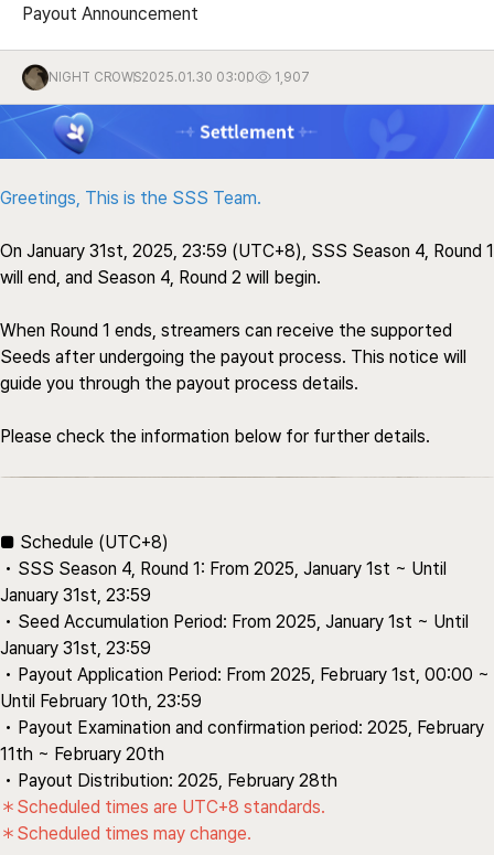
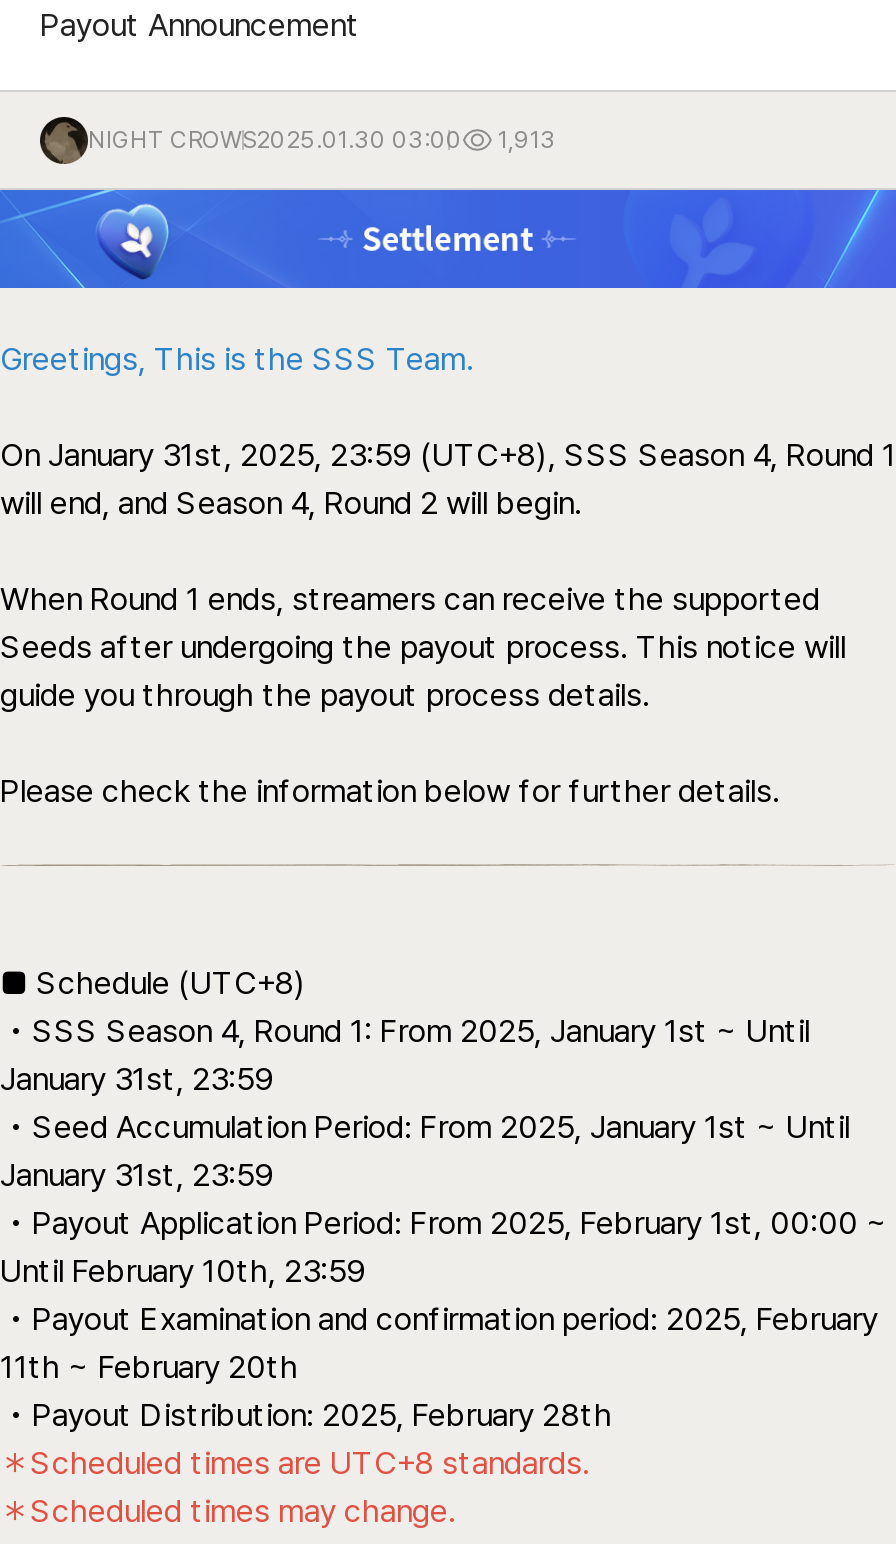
- NIGHT CROWS2025.01.30 03:00 1,907
+ NIGHT CROWS2025.01.30 03:00 1,913
